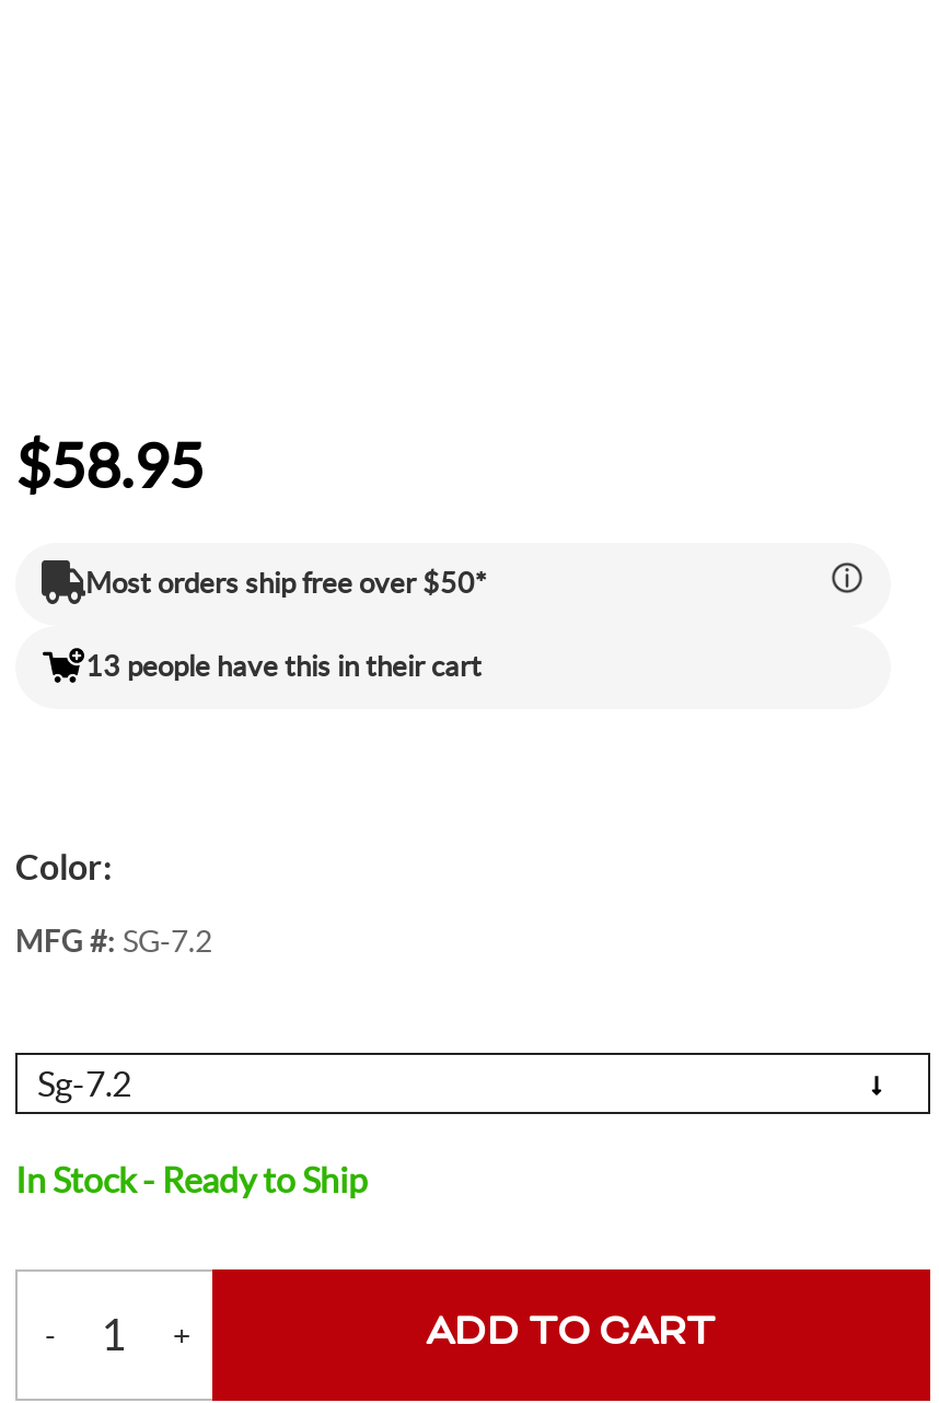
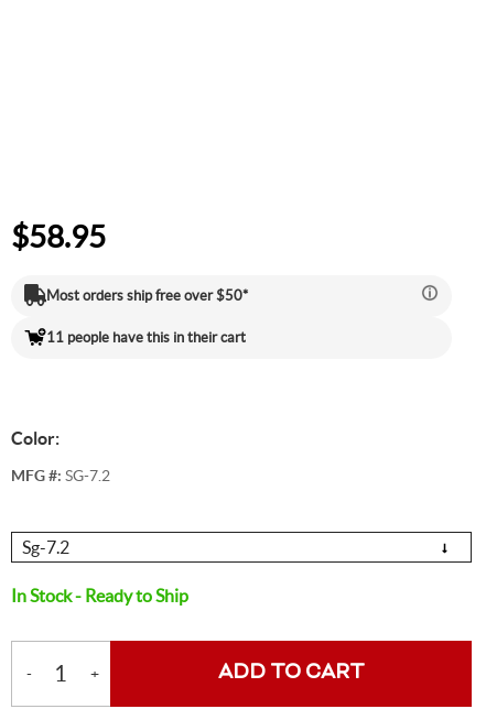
- 13 people have this in their cart
+ 11 people have this in their cart
